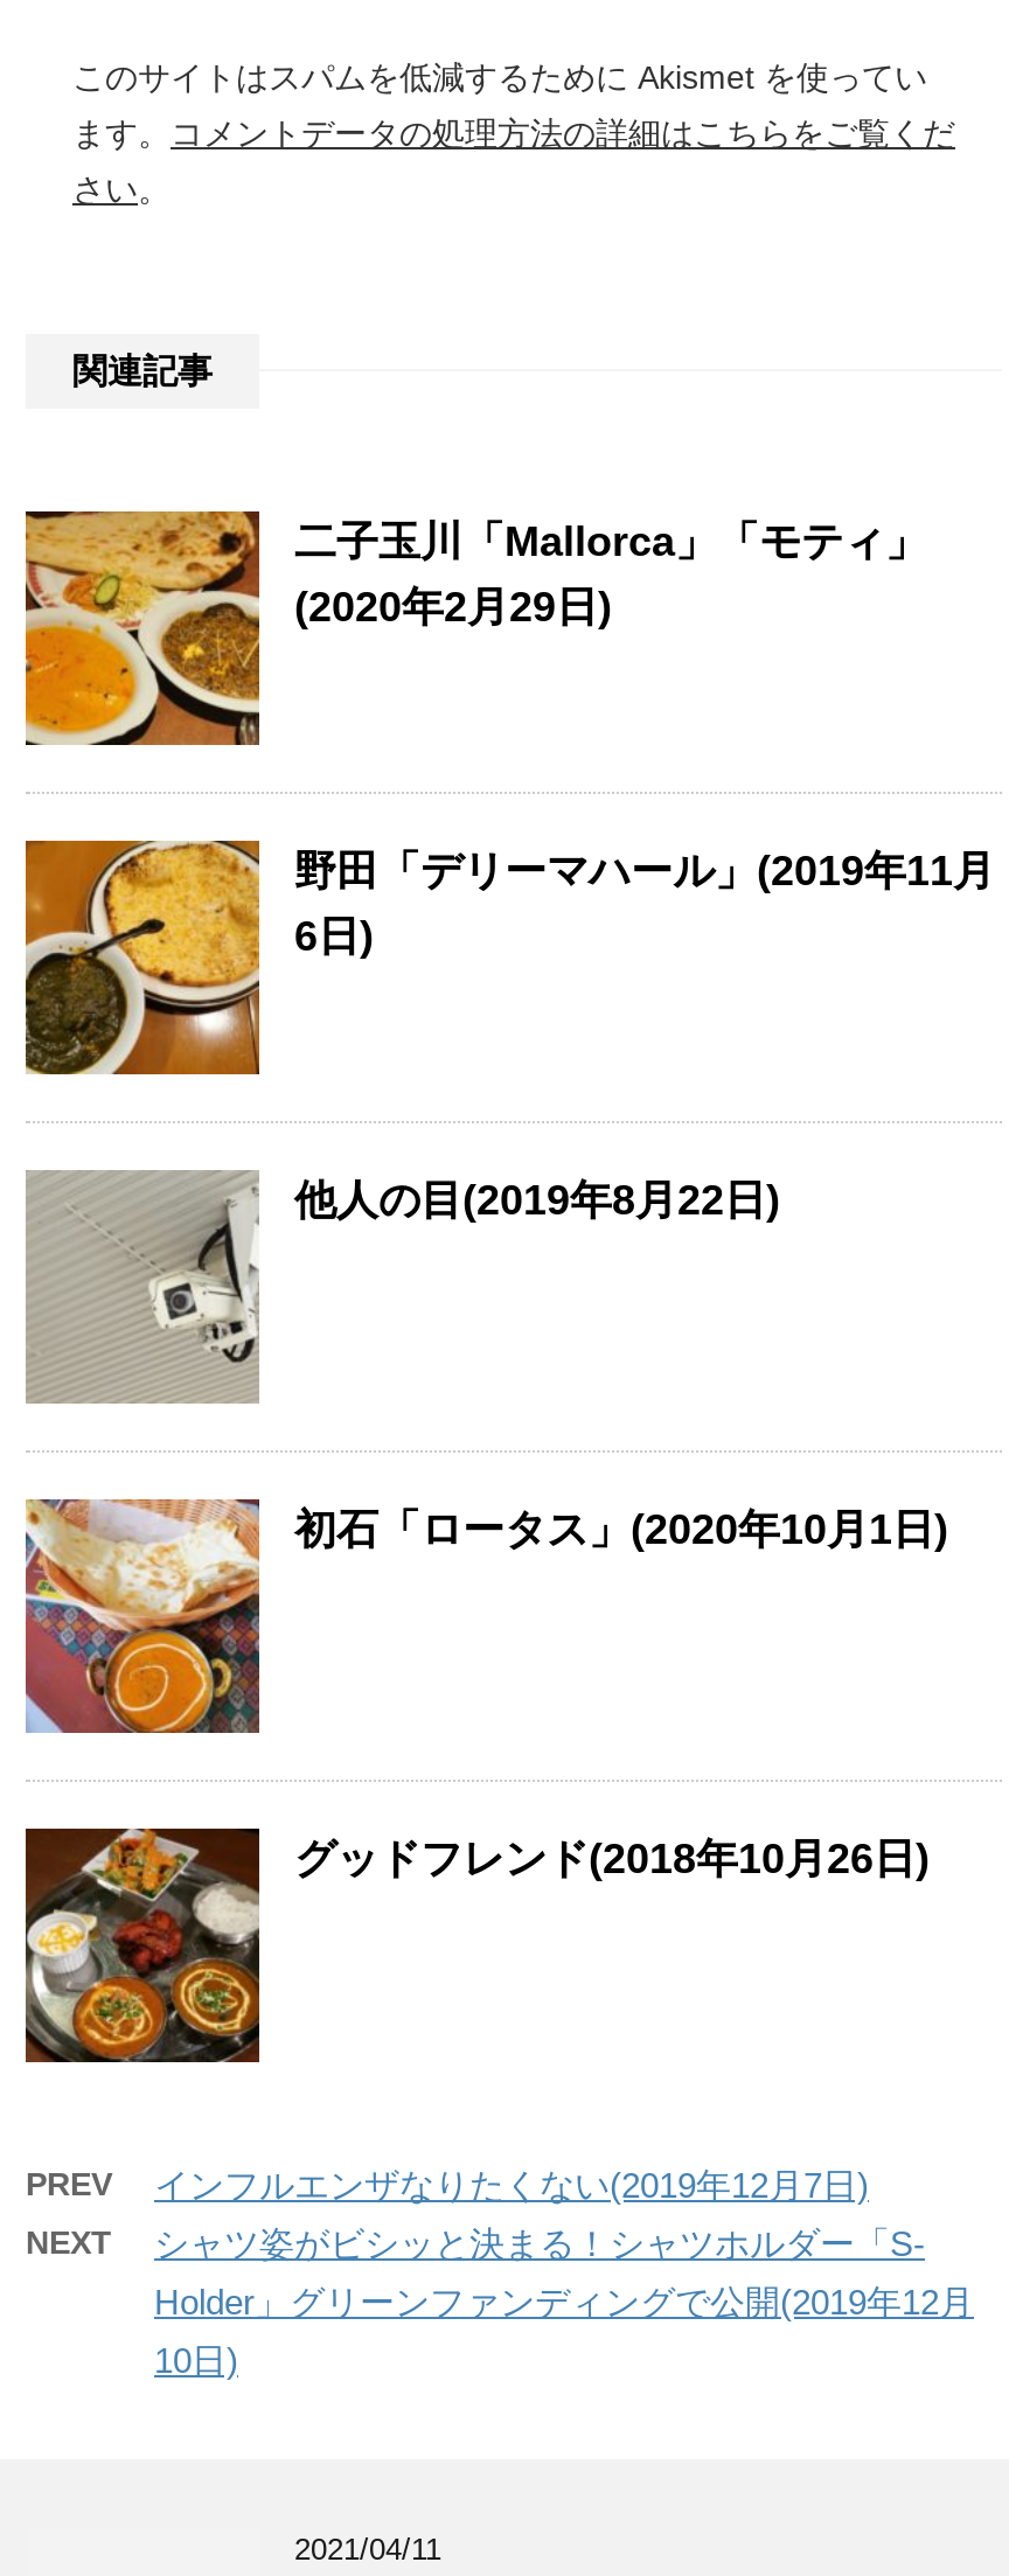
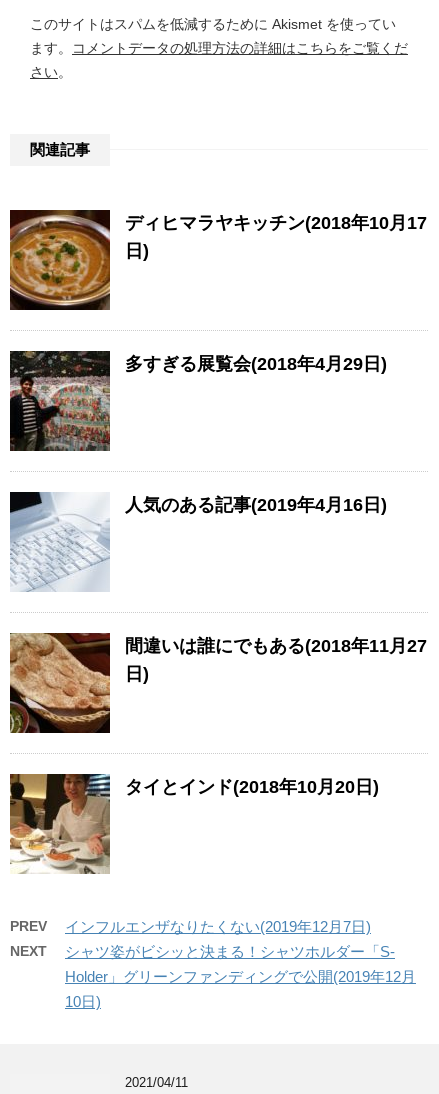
- [image]
- 二子玉川「Mallorca」「モティ」
- (2020年2月29日)
+ [image]
+ ディヒマラヤキッチン(2018年10月17
+ 日)

- [image]
- 野田「デリーマハール」(2019年11月
- 6日)
+ [image]
+ 多すぎる展覧会(2018年4月29日)

- [image]
- 他人の目(2019年8月22日)
+ [image]
+ 人気のある記事(2019年4月16日)

- [image]
- 初石「ロータス」(2020年10月1日)
+ [image]
+ 間違いは誰にでもある(2018年11月27
+ 日)

- [image]
- グッドフレンド(2018年10月26日)
+ [image]
+ タイとインド(2018年10月20日)
